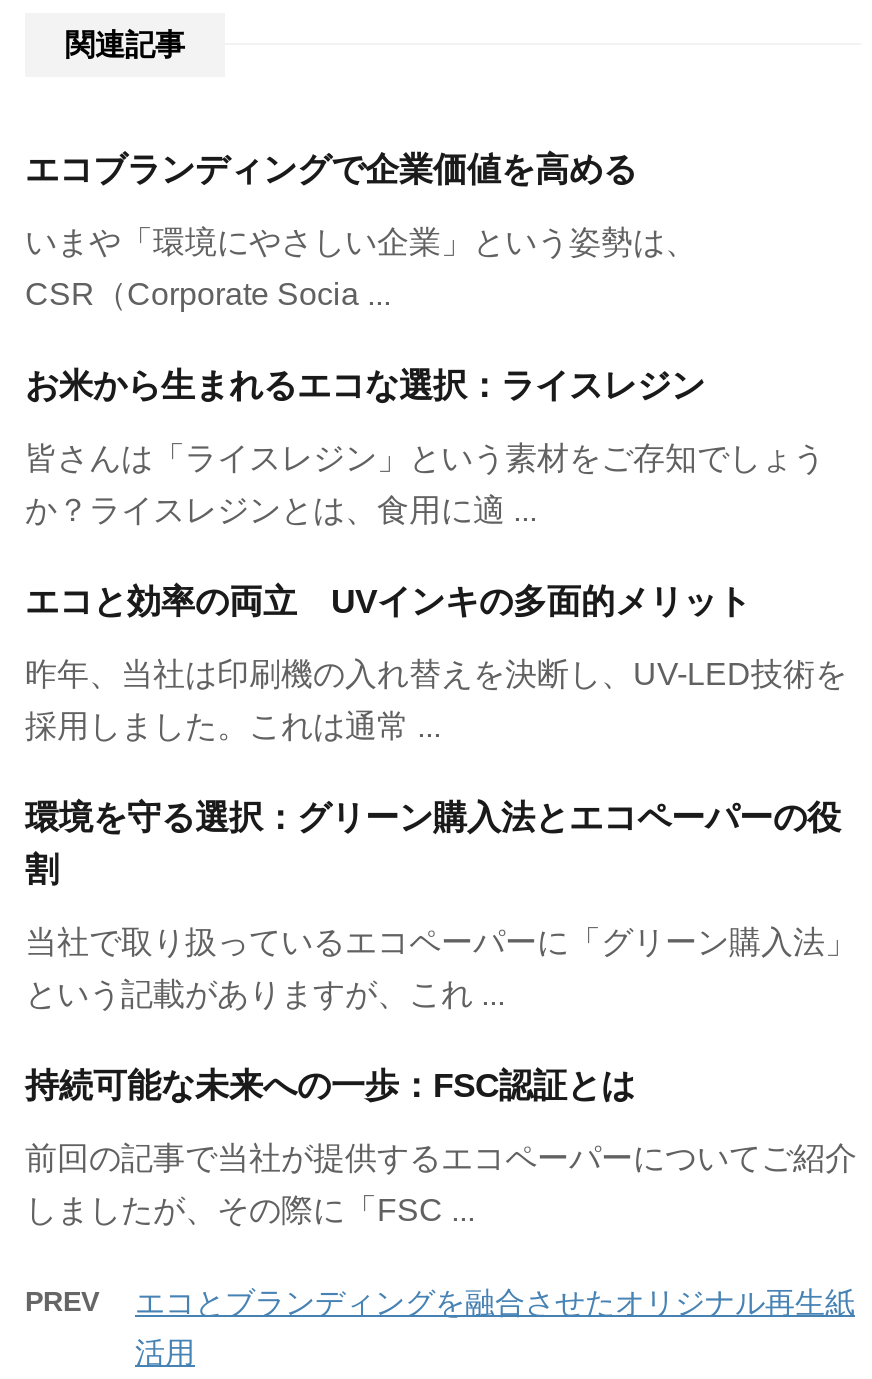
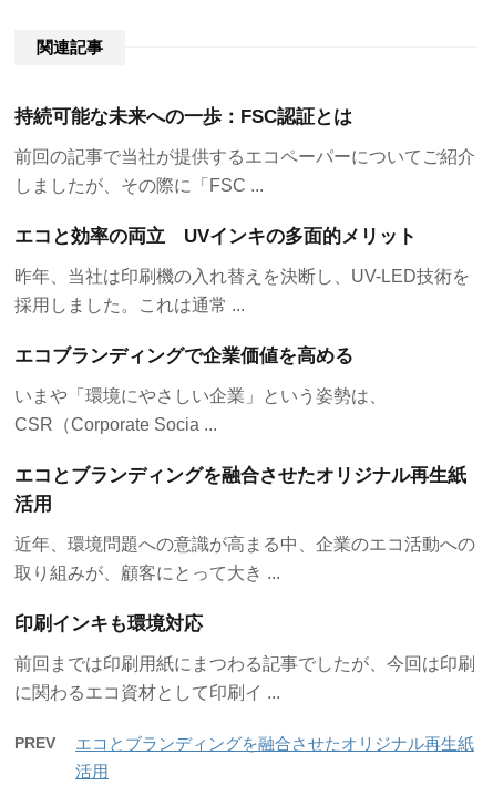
moved down: エコと効率の両立 UVインキの多面的メリット | 昨年、当社は印刷機の入れ替えを決断し、UV-LED技術を | 採用しました。これは通常 ... | エコブランディングで企業価値を高める | いまや「環境にやさしい企業」という姿勢は、 | CSR（Corporate Socia ...

- お米から生まれるエコな選択：ライスレジン
- 皆さんは「ライスレジン」という素材をご存知でしょう
- か？ライスレジンとは、食用に適 ...
- 環境を守る選択：グリーン購入法とエコペーパーの役
- 割
- 当社で取り扱っているエコペーパーに「グリーン購入法」
- という記載がありますが、これ ...

moved up: 持続可能な未来への一歩：FSC認証とは | 前回の記事で当社が提供するエコペーパーについてご紹介 | しましたが、その際に「FSC ...

+ エコとブランディングを融合させたオリジナル再生紙
+ 活用
+ 近年、環境問題への意識が高まる中、企業のエコ活動への
+ 取り組みが、顧客にとって大き ...
+ 印刷インキも環境対応
+ 前回までは印刷用紙にまつわる記事でしたが、今回は印刷
+ に関わるエコ資材として印刷イ ...
